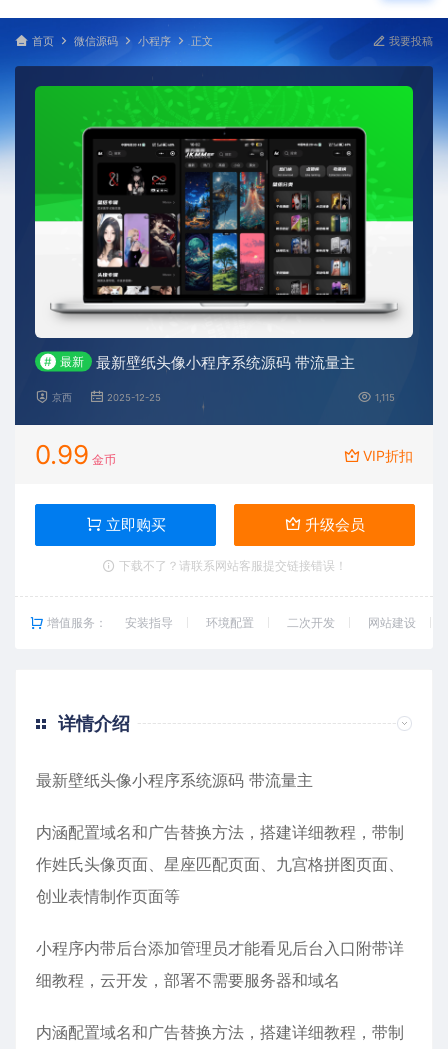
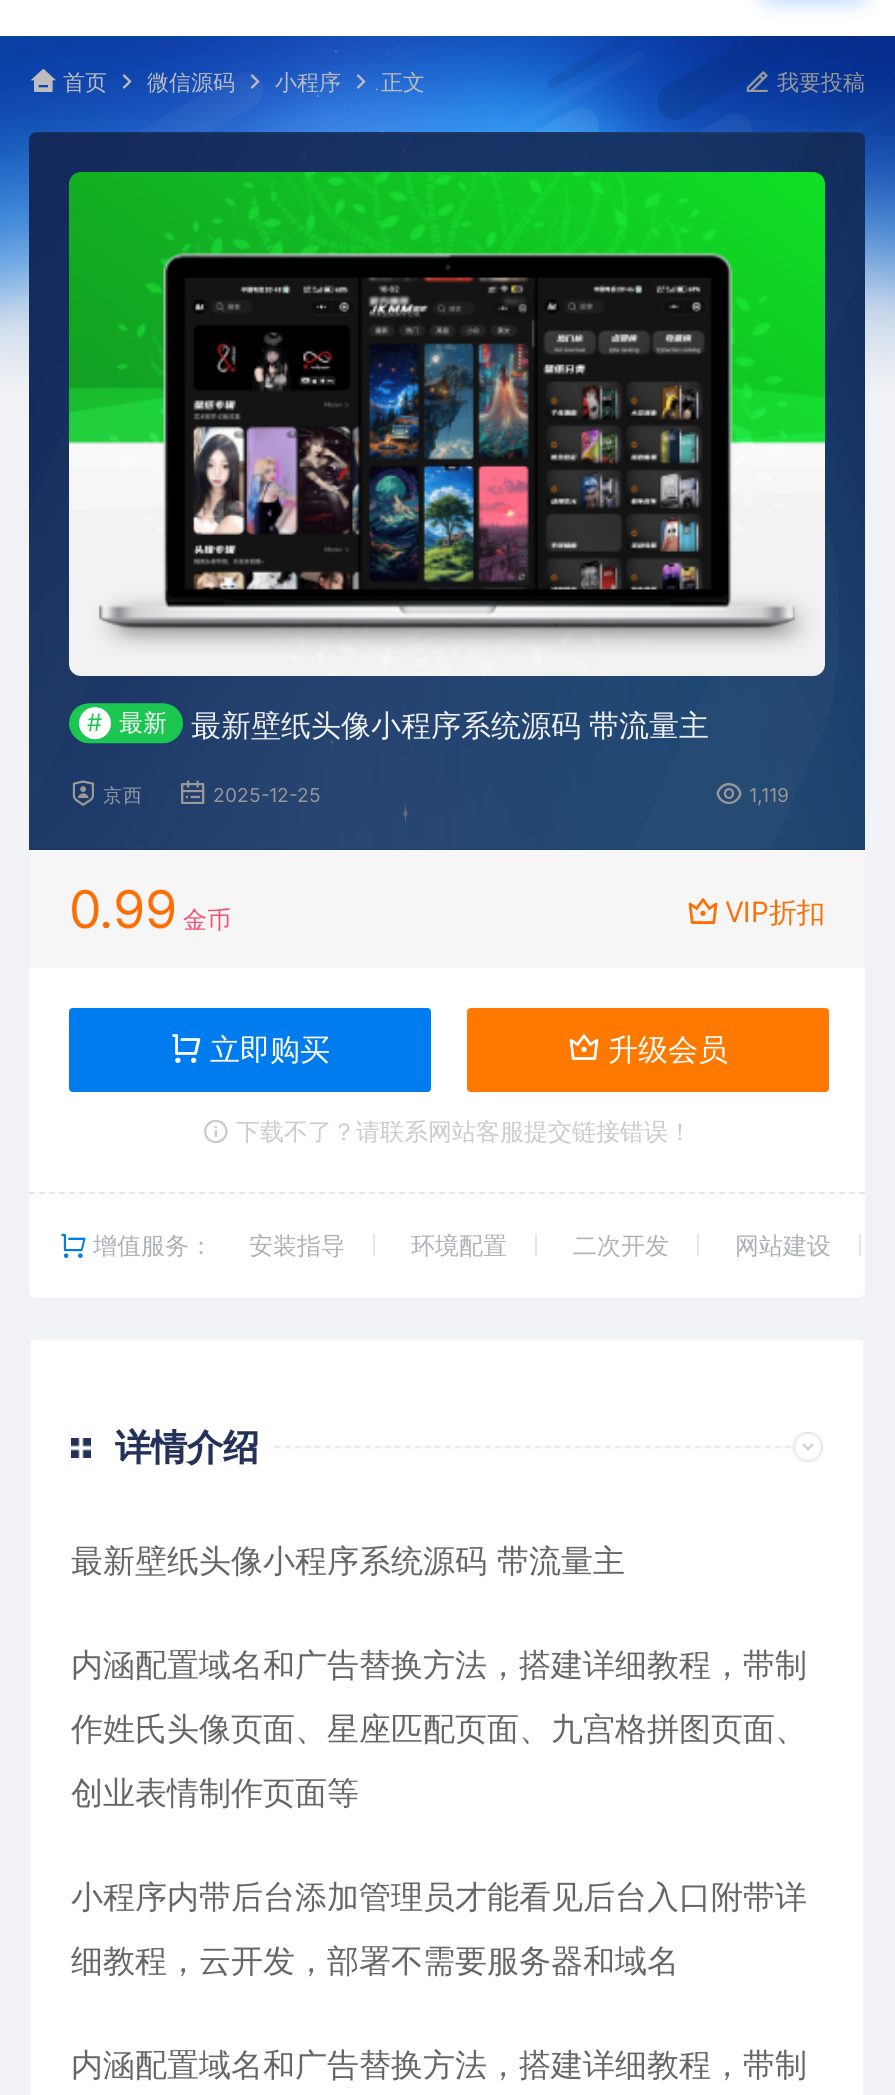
- 1,115
+ 1,119
